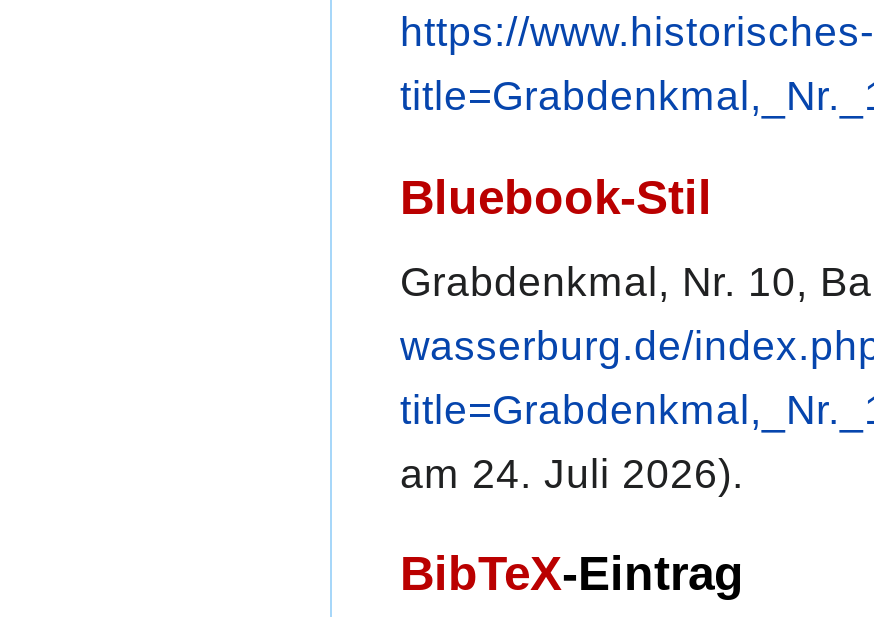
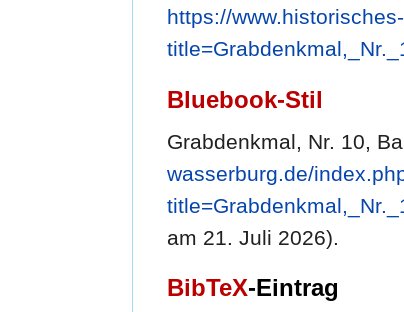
- am 24. Juli 2026).
+ am 21. Juli 2026).
